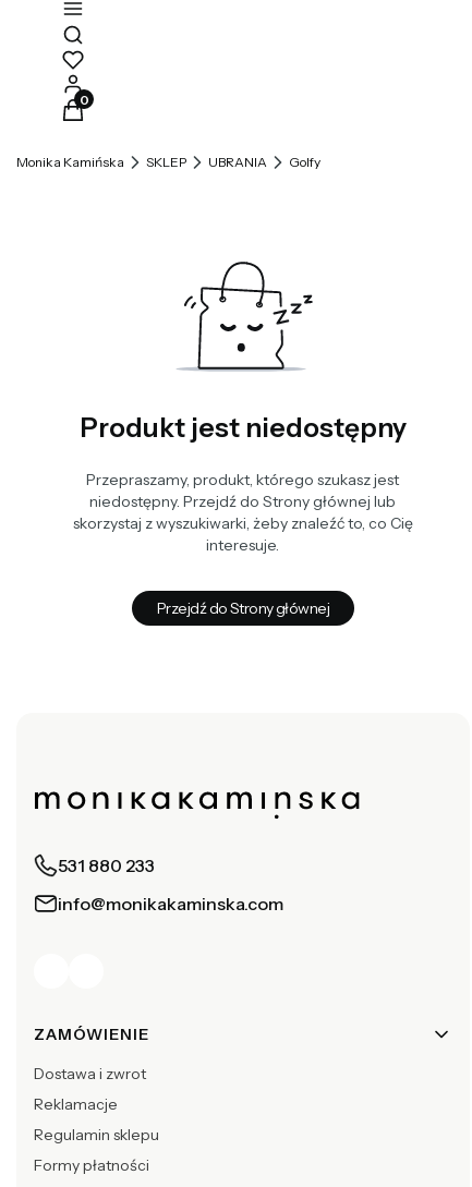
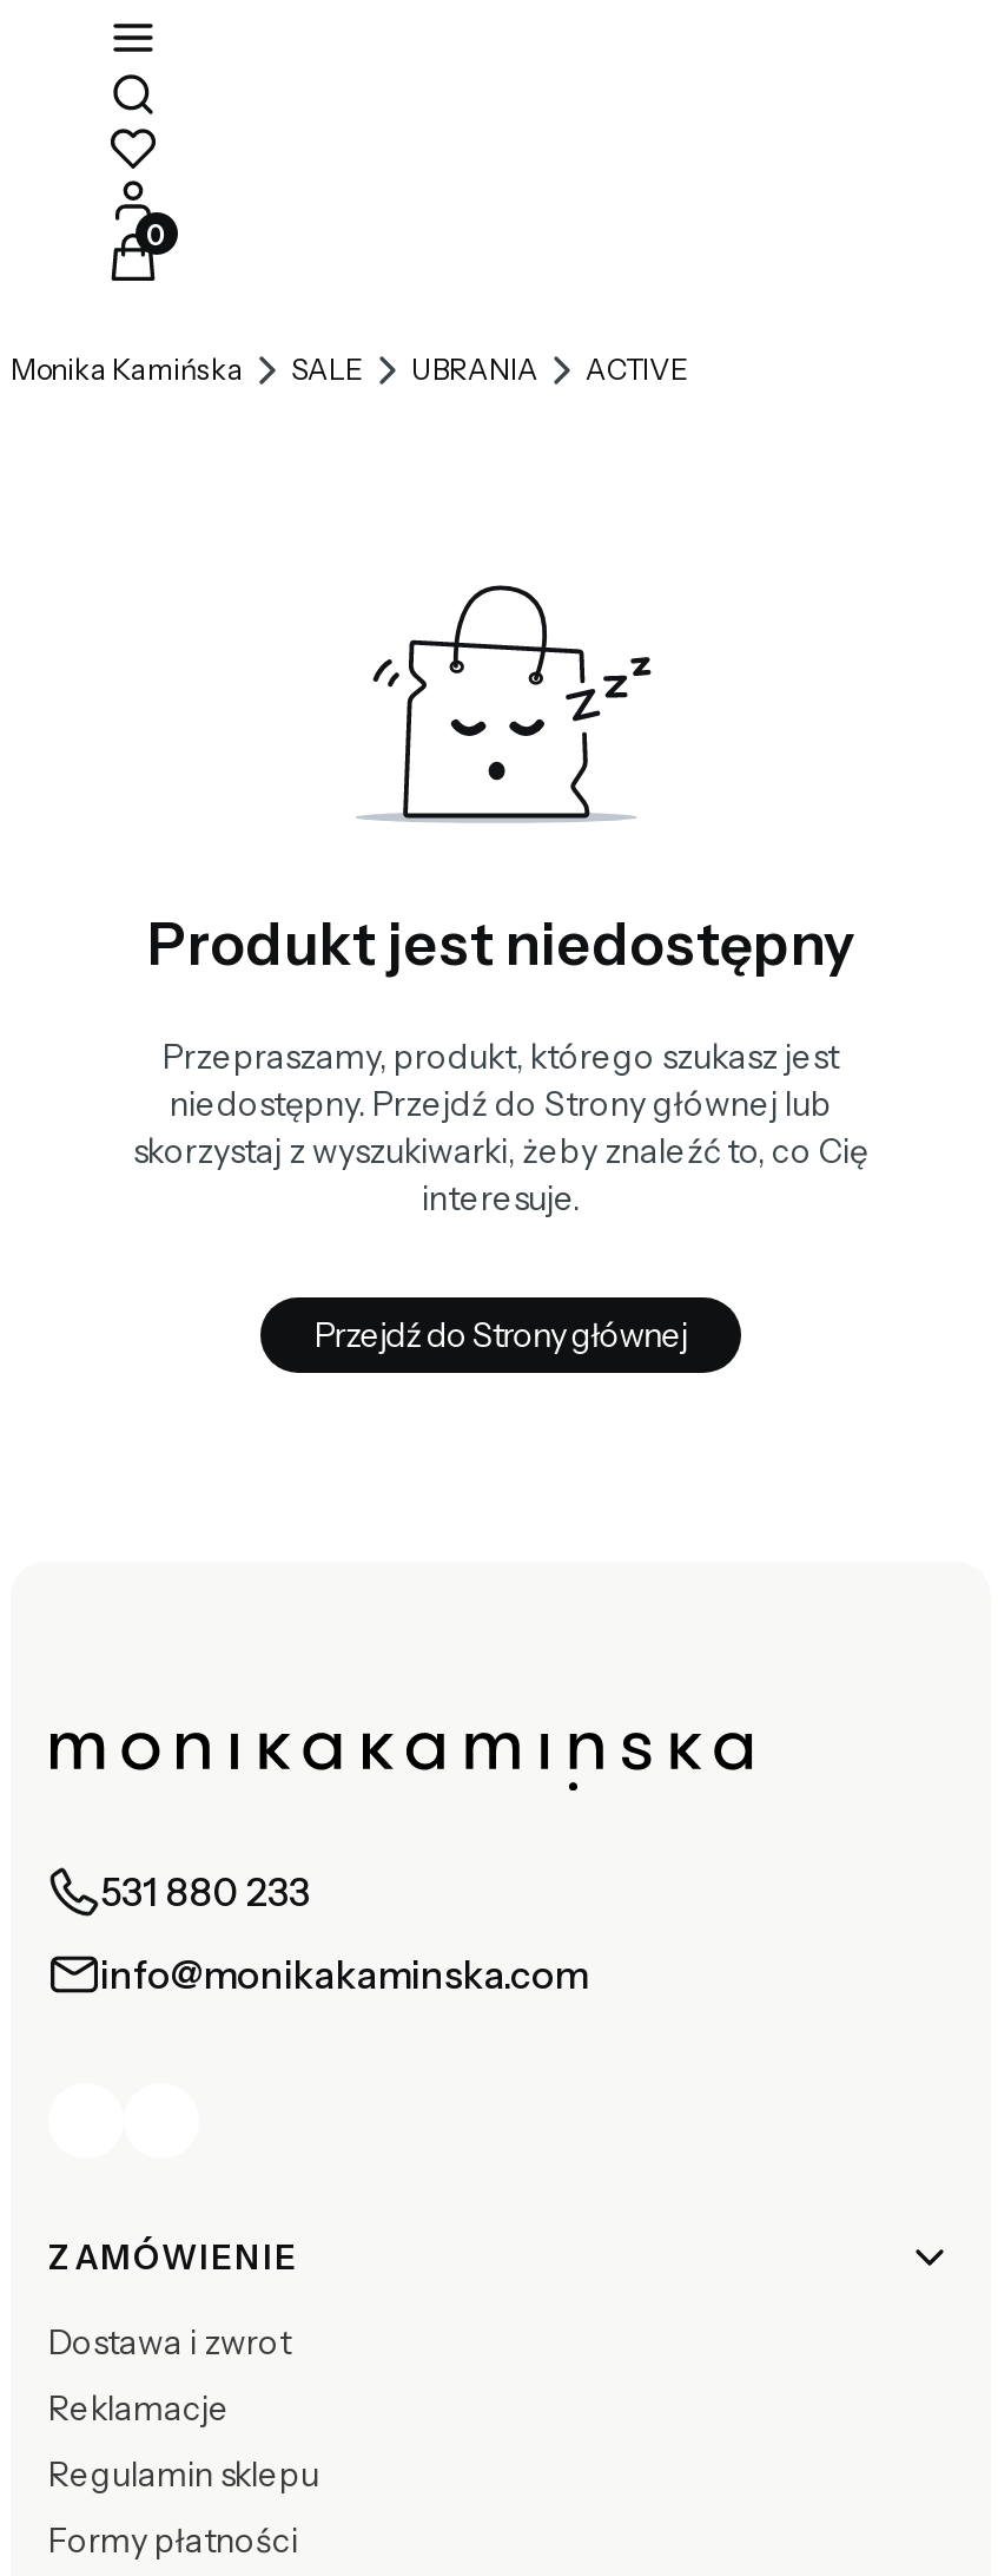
- SKLEP
+ SALE

- Golfy
+ ACTIVE
